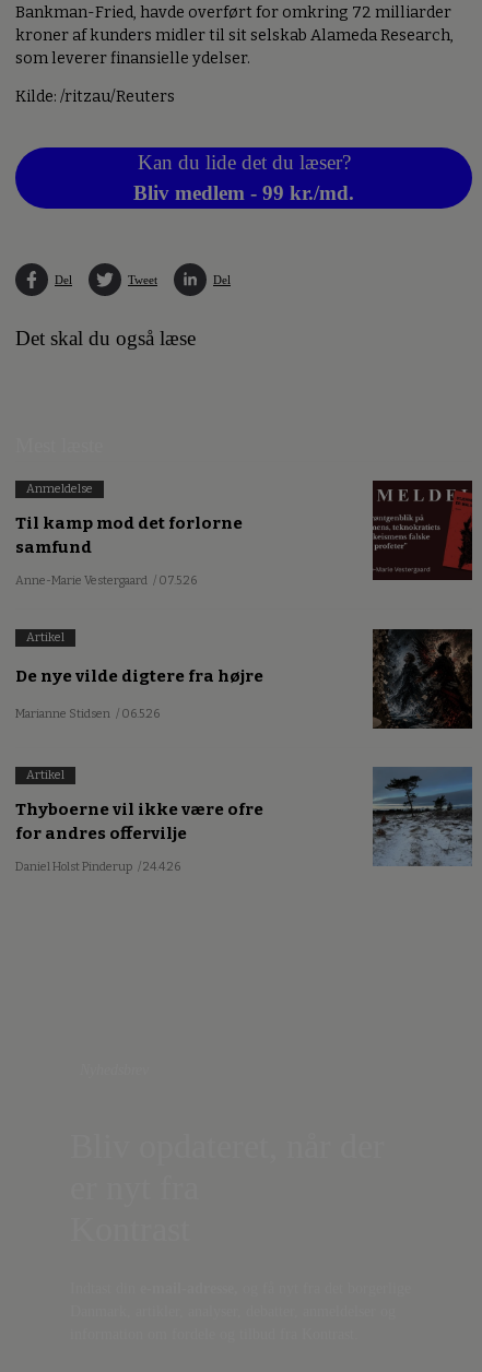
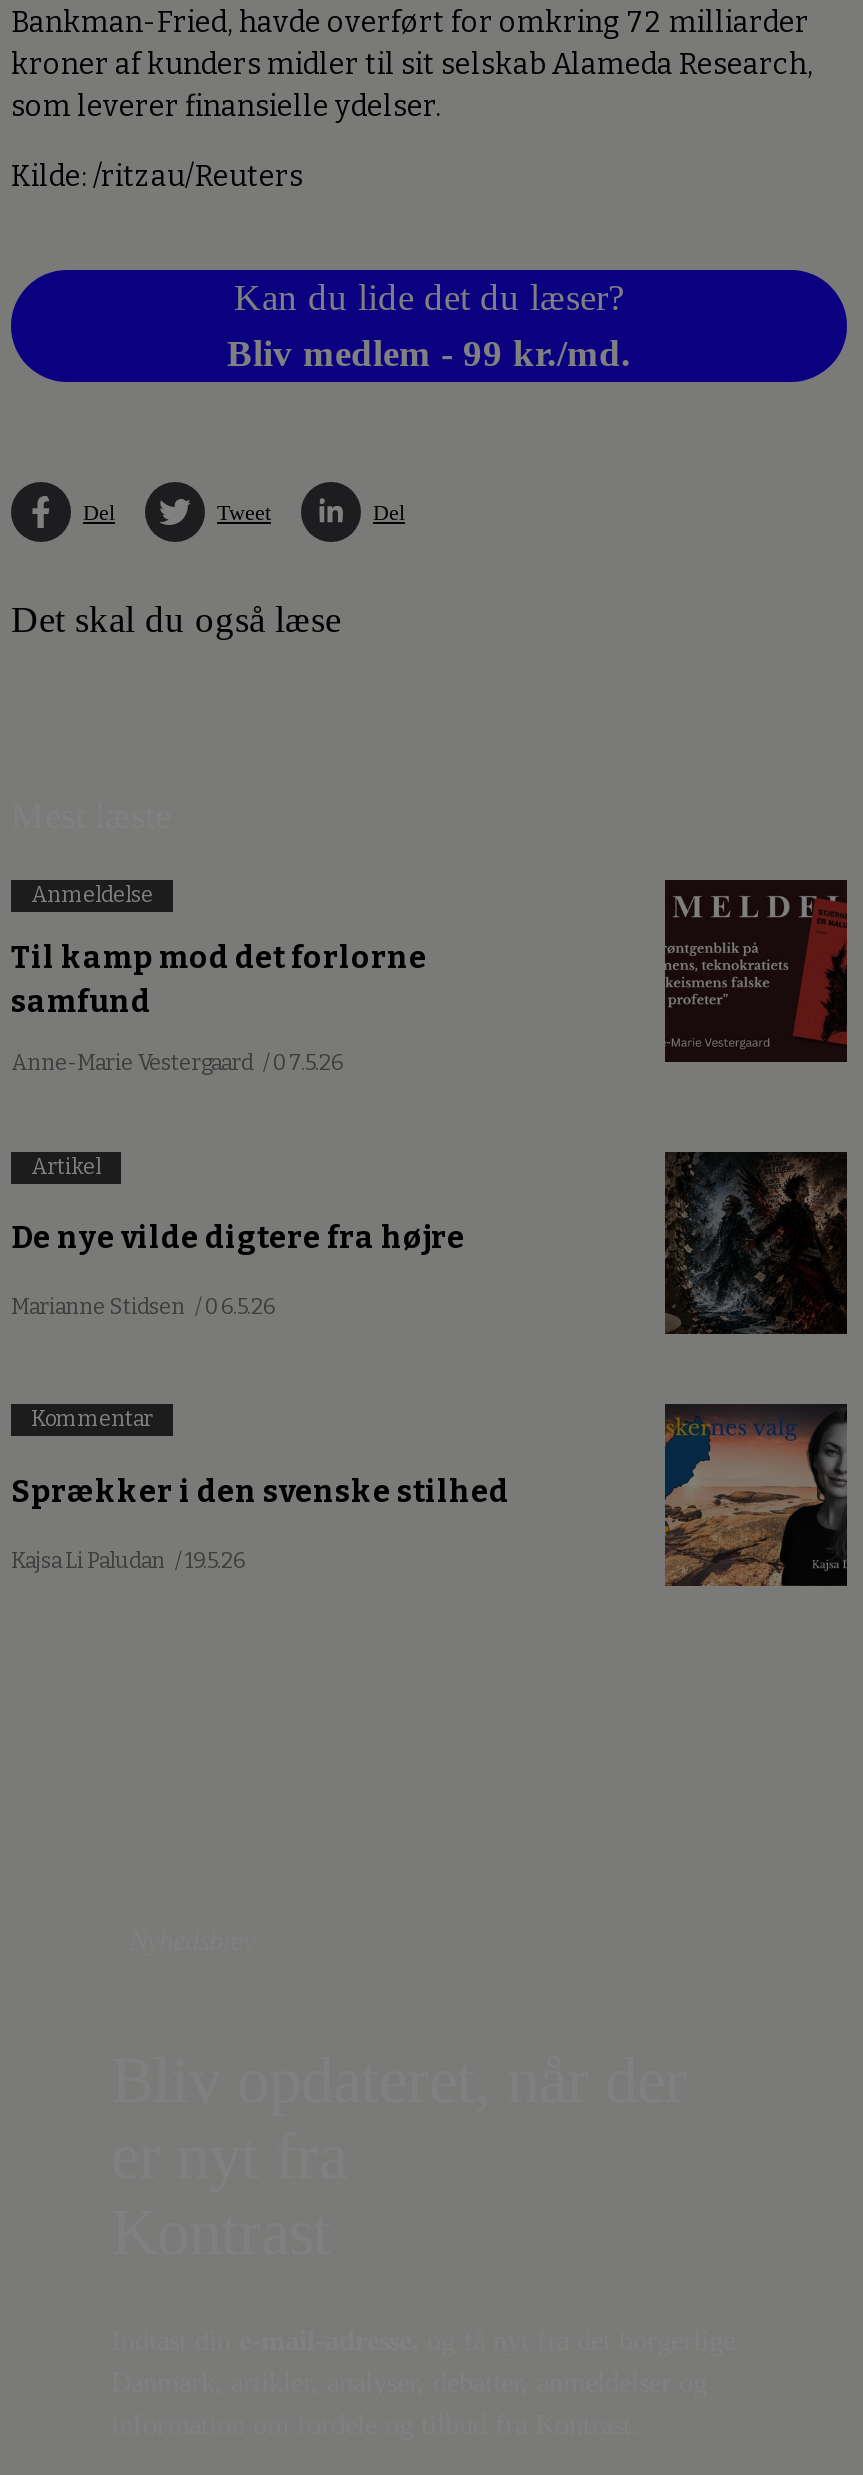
- Artikel
+ Kommentar

- [image]
+ [image]

- Thyboerne vil ikke være ofre
- for andres offervilje
+ Sprækker i den svenske stilhed

- Daniel Holst Pinderup / 24.4.26
+ Kajsa Li Paludan / 19.5.26
